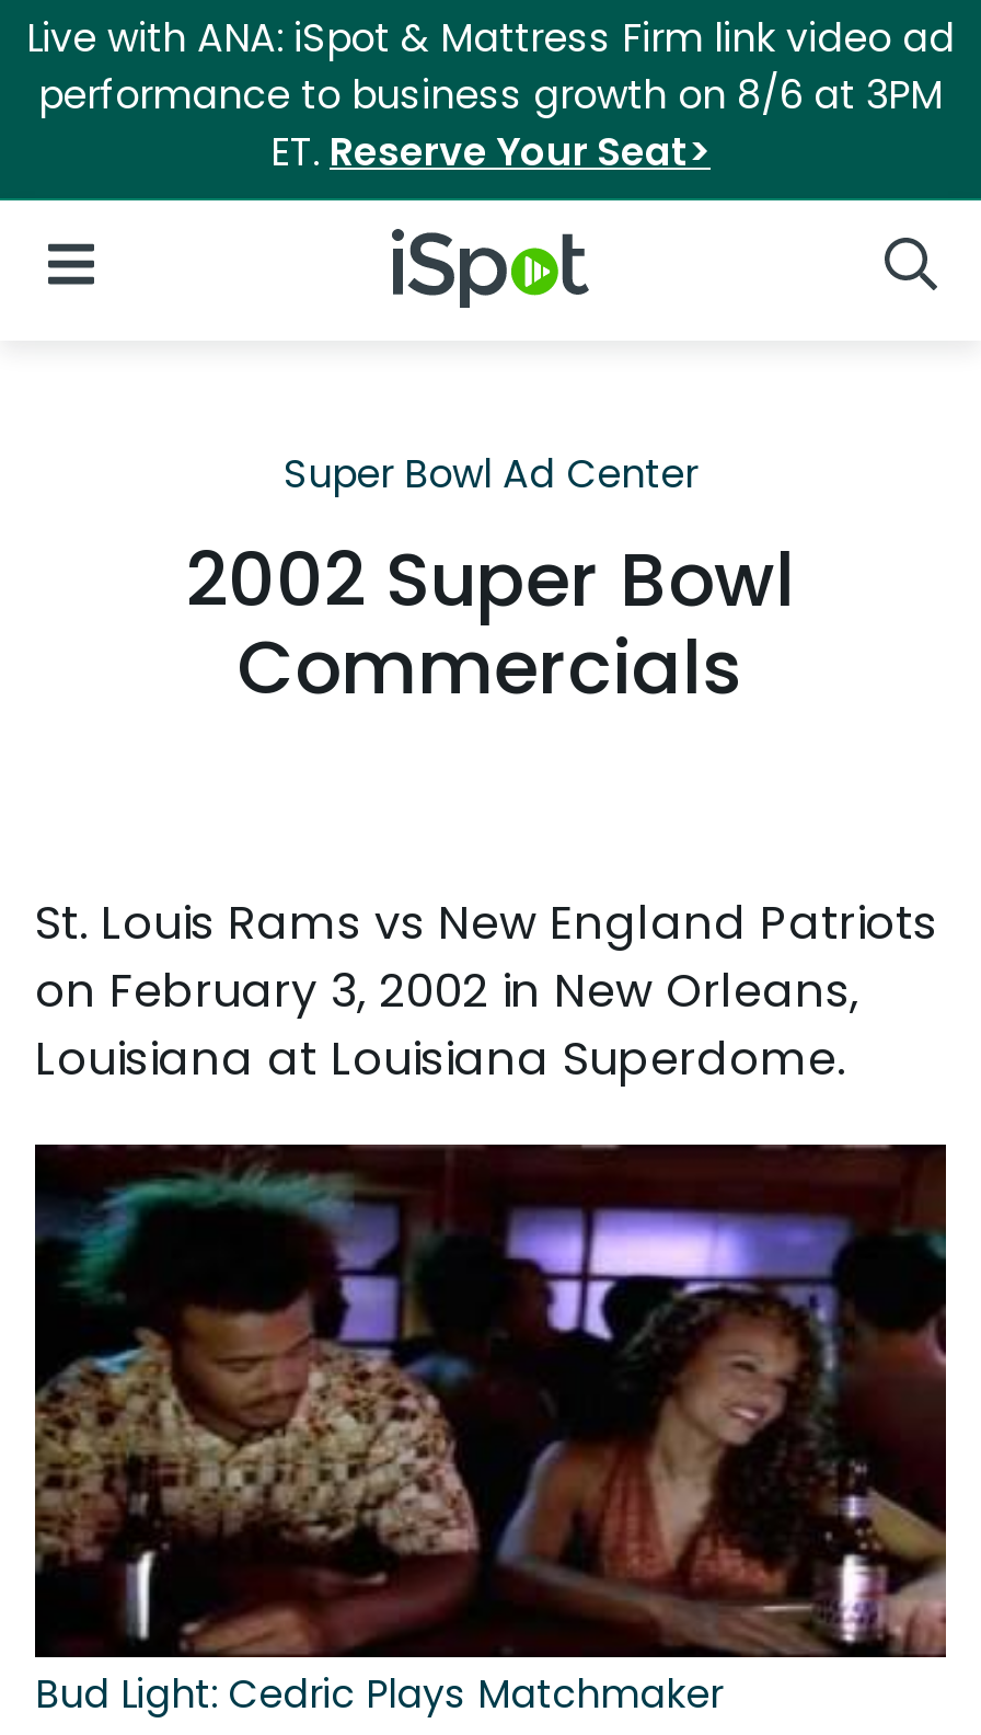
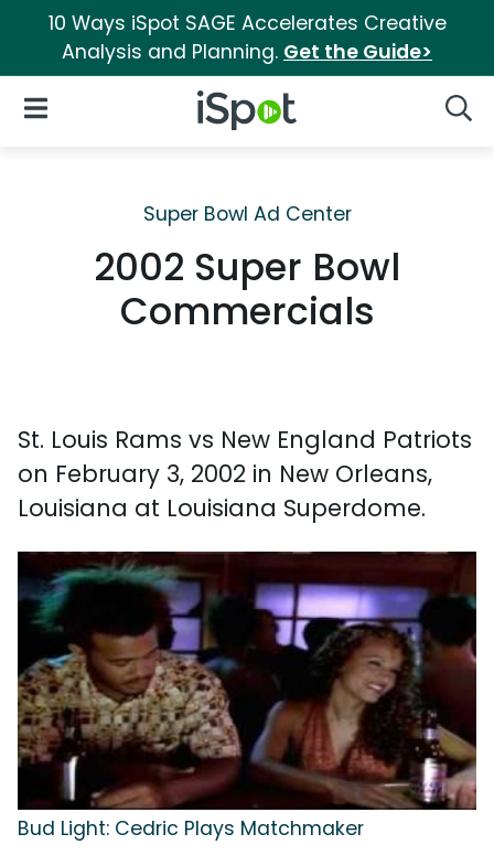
- Live with ANA: iSpot & Mattress Firm link video ad
- performance to business growth on 8/6 at 3PM
- ET. Reserve Your Seat>
+ 10 Ways iSpot SAGE Accelerates Creative
+ Analysis and Planning. Get the Guide>
